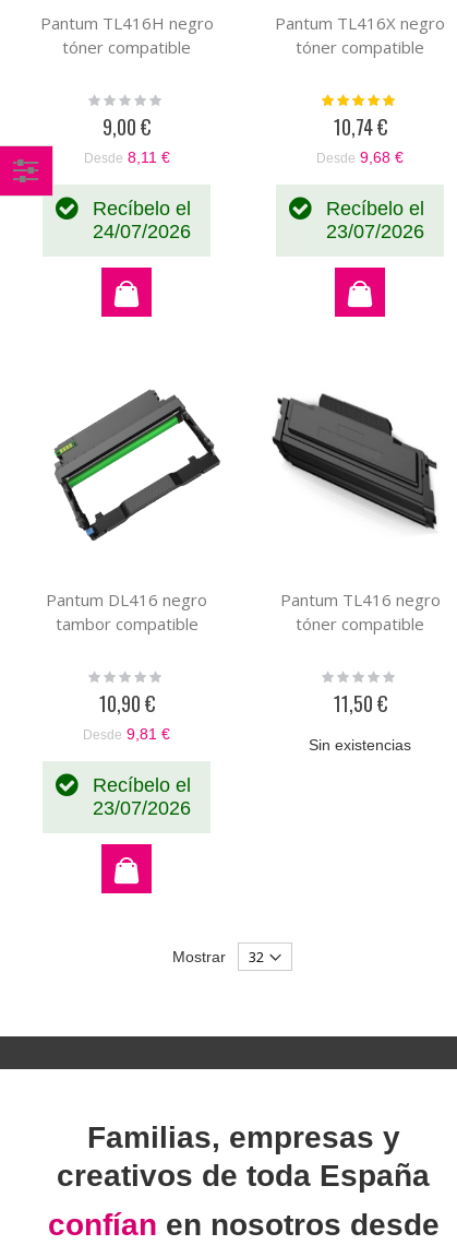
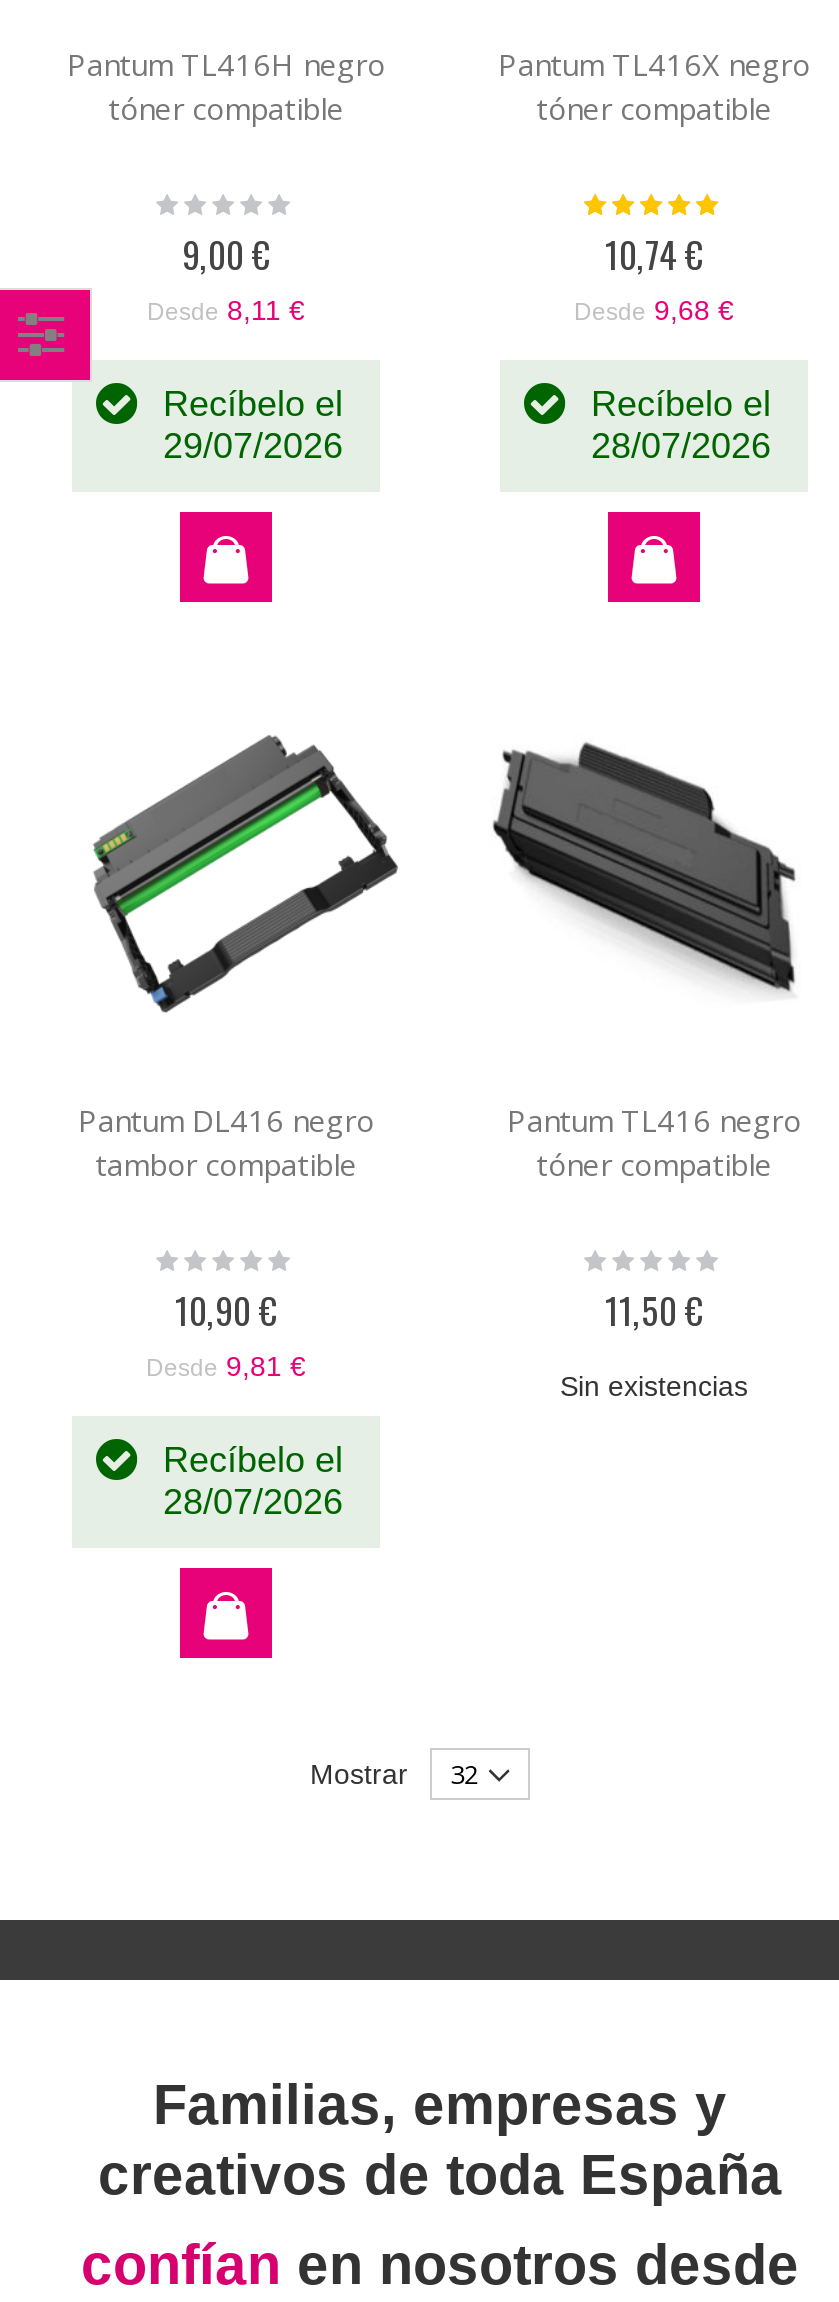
- 24/07/2026
+ 29/07/2026

- 23/07/2026
+ 28/07/2026

- 23/07/2026
+ 28/07/2026
